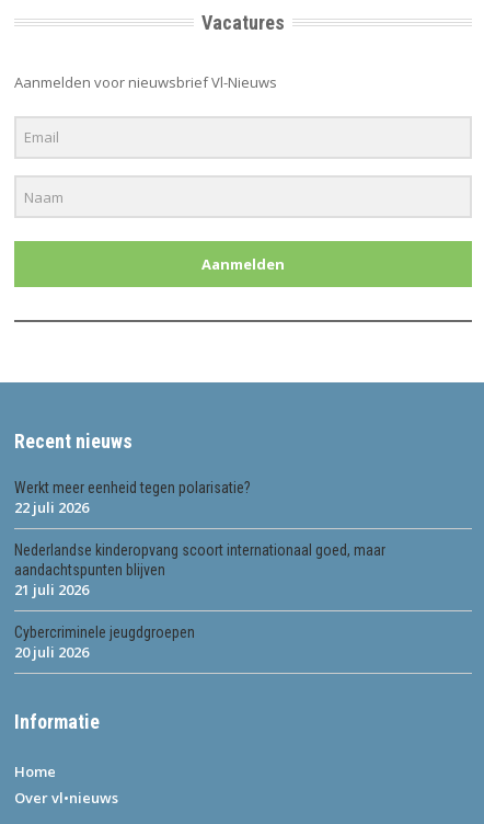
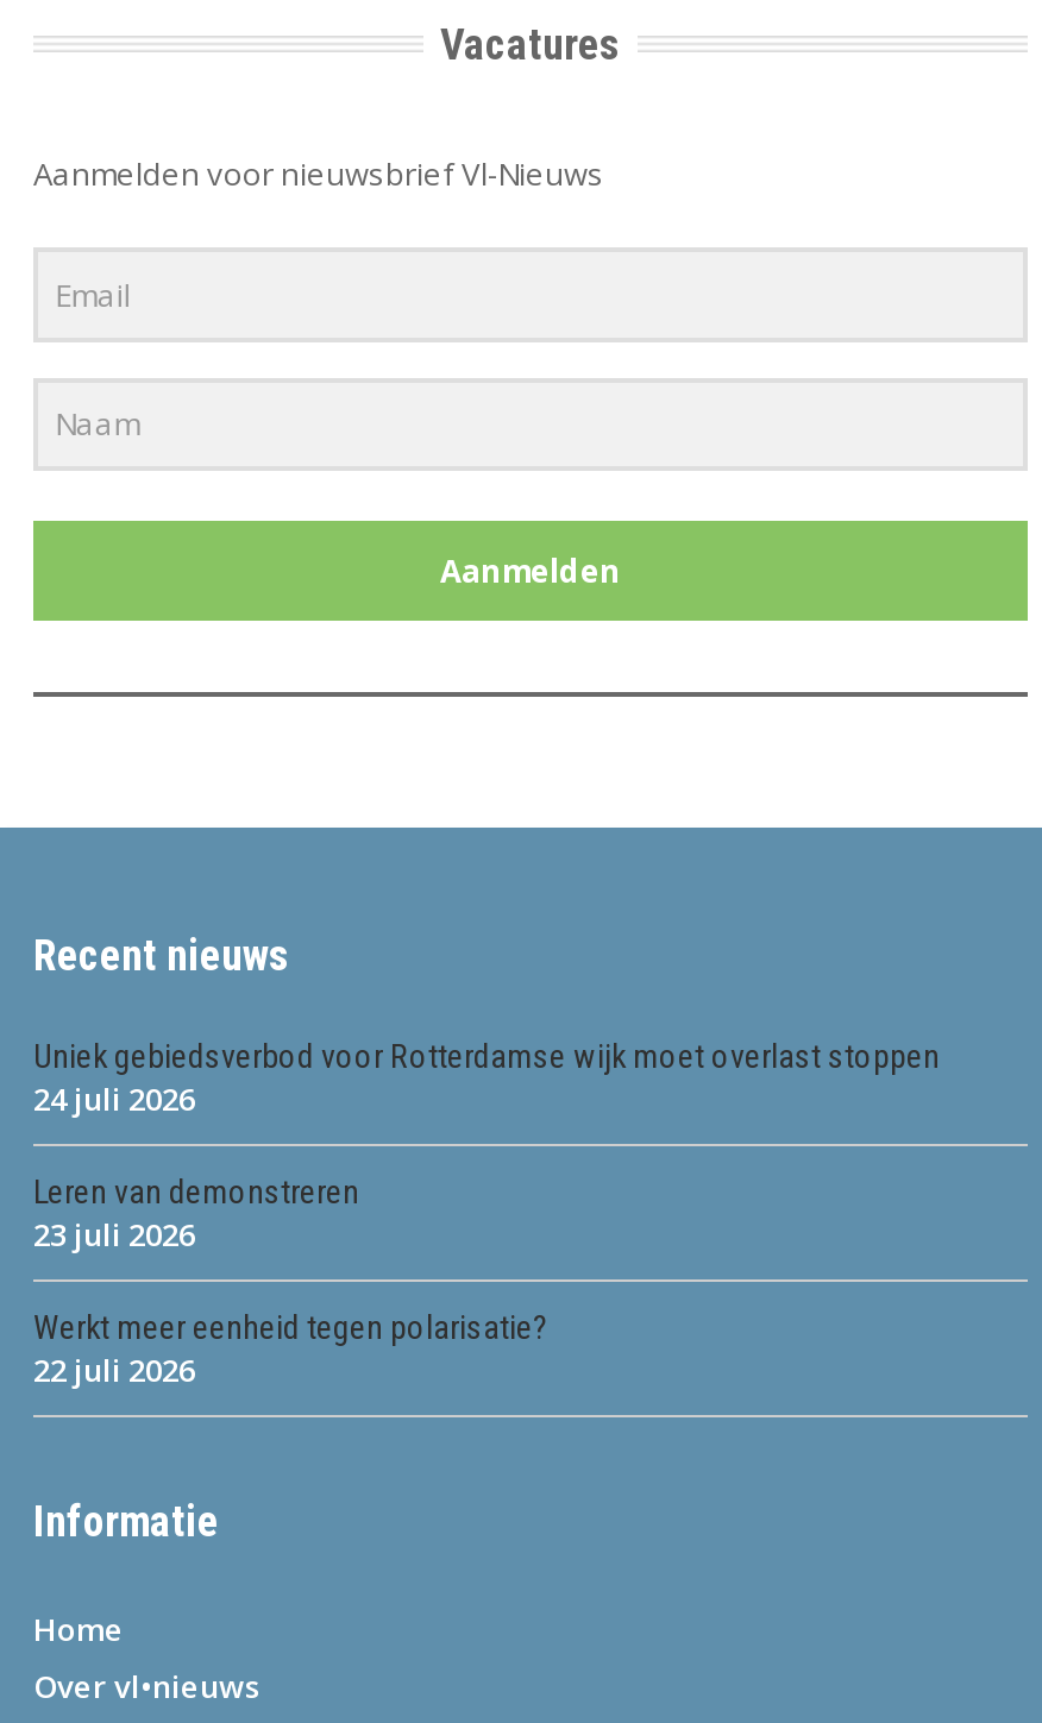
+ Uniek gebiedsverbod voor Rotterdamse wijk moet overlast stoppen
+ 24 juli 2026
+ Leren van demonstreren
+ 23 juli 2026

moved down: Werkt meer eenheid tegen polarisatie? | 22 juli 2026

- Nederlandse kinderopvang scoort internationaal goed, maar
- aandachtspunten blijven
- 21 juli 2026
- Cybercriminele jeugdgroepen
- 20 juli 2026
